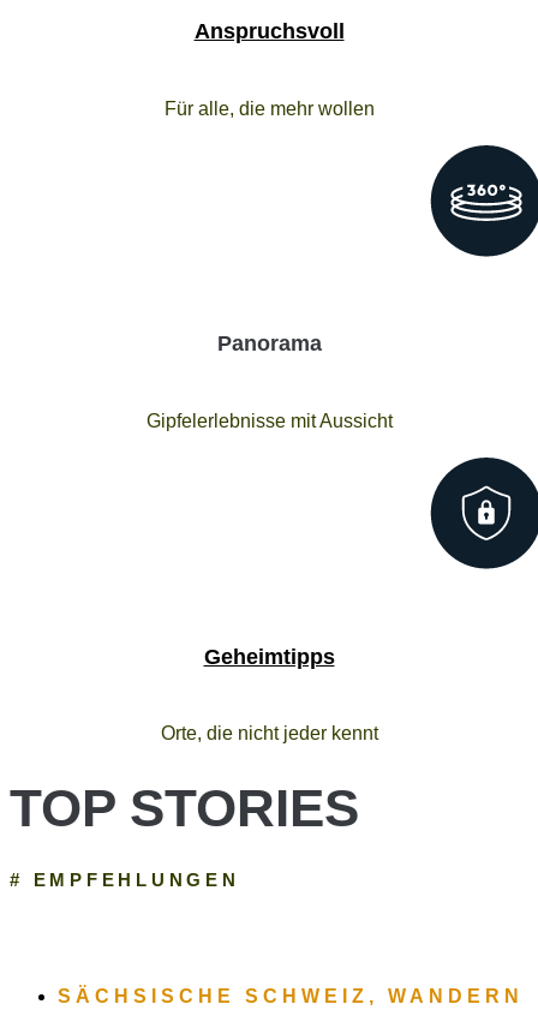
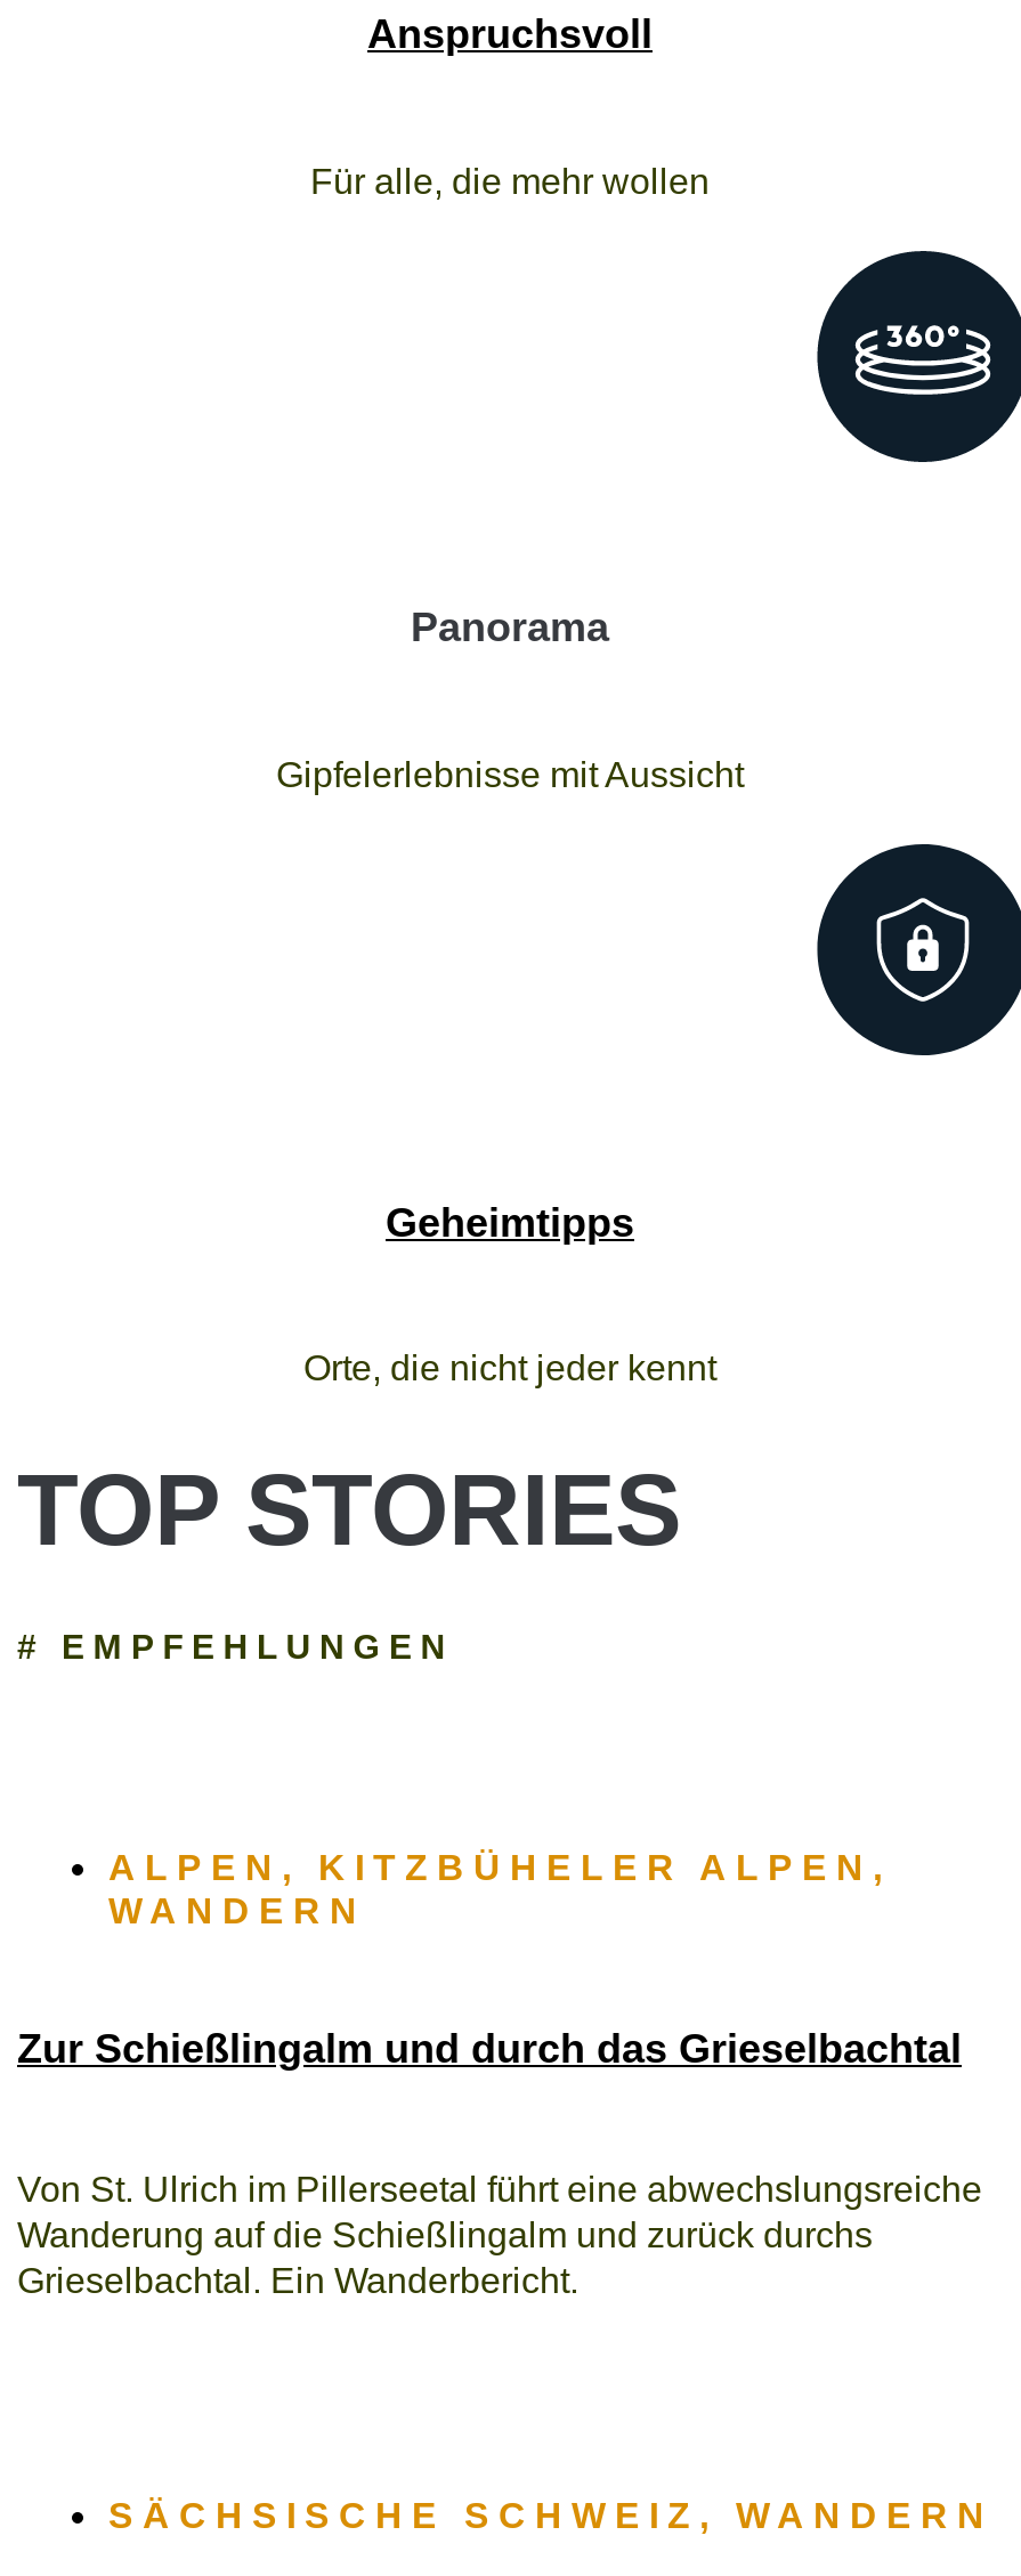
+ ALPEN, KITZBÜHELER ALPEN,
+ WANDERN
+ Zur Schießlingalm und durch das Grieselbachtal
+ Von St. Ulrich im Pillerseetal führt eine abwechslungsreiche
+ Wanderung auf die Schießlingalm und zurück durchs
+ Grieselbachtal. Ein Wanderbericht.
